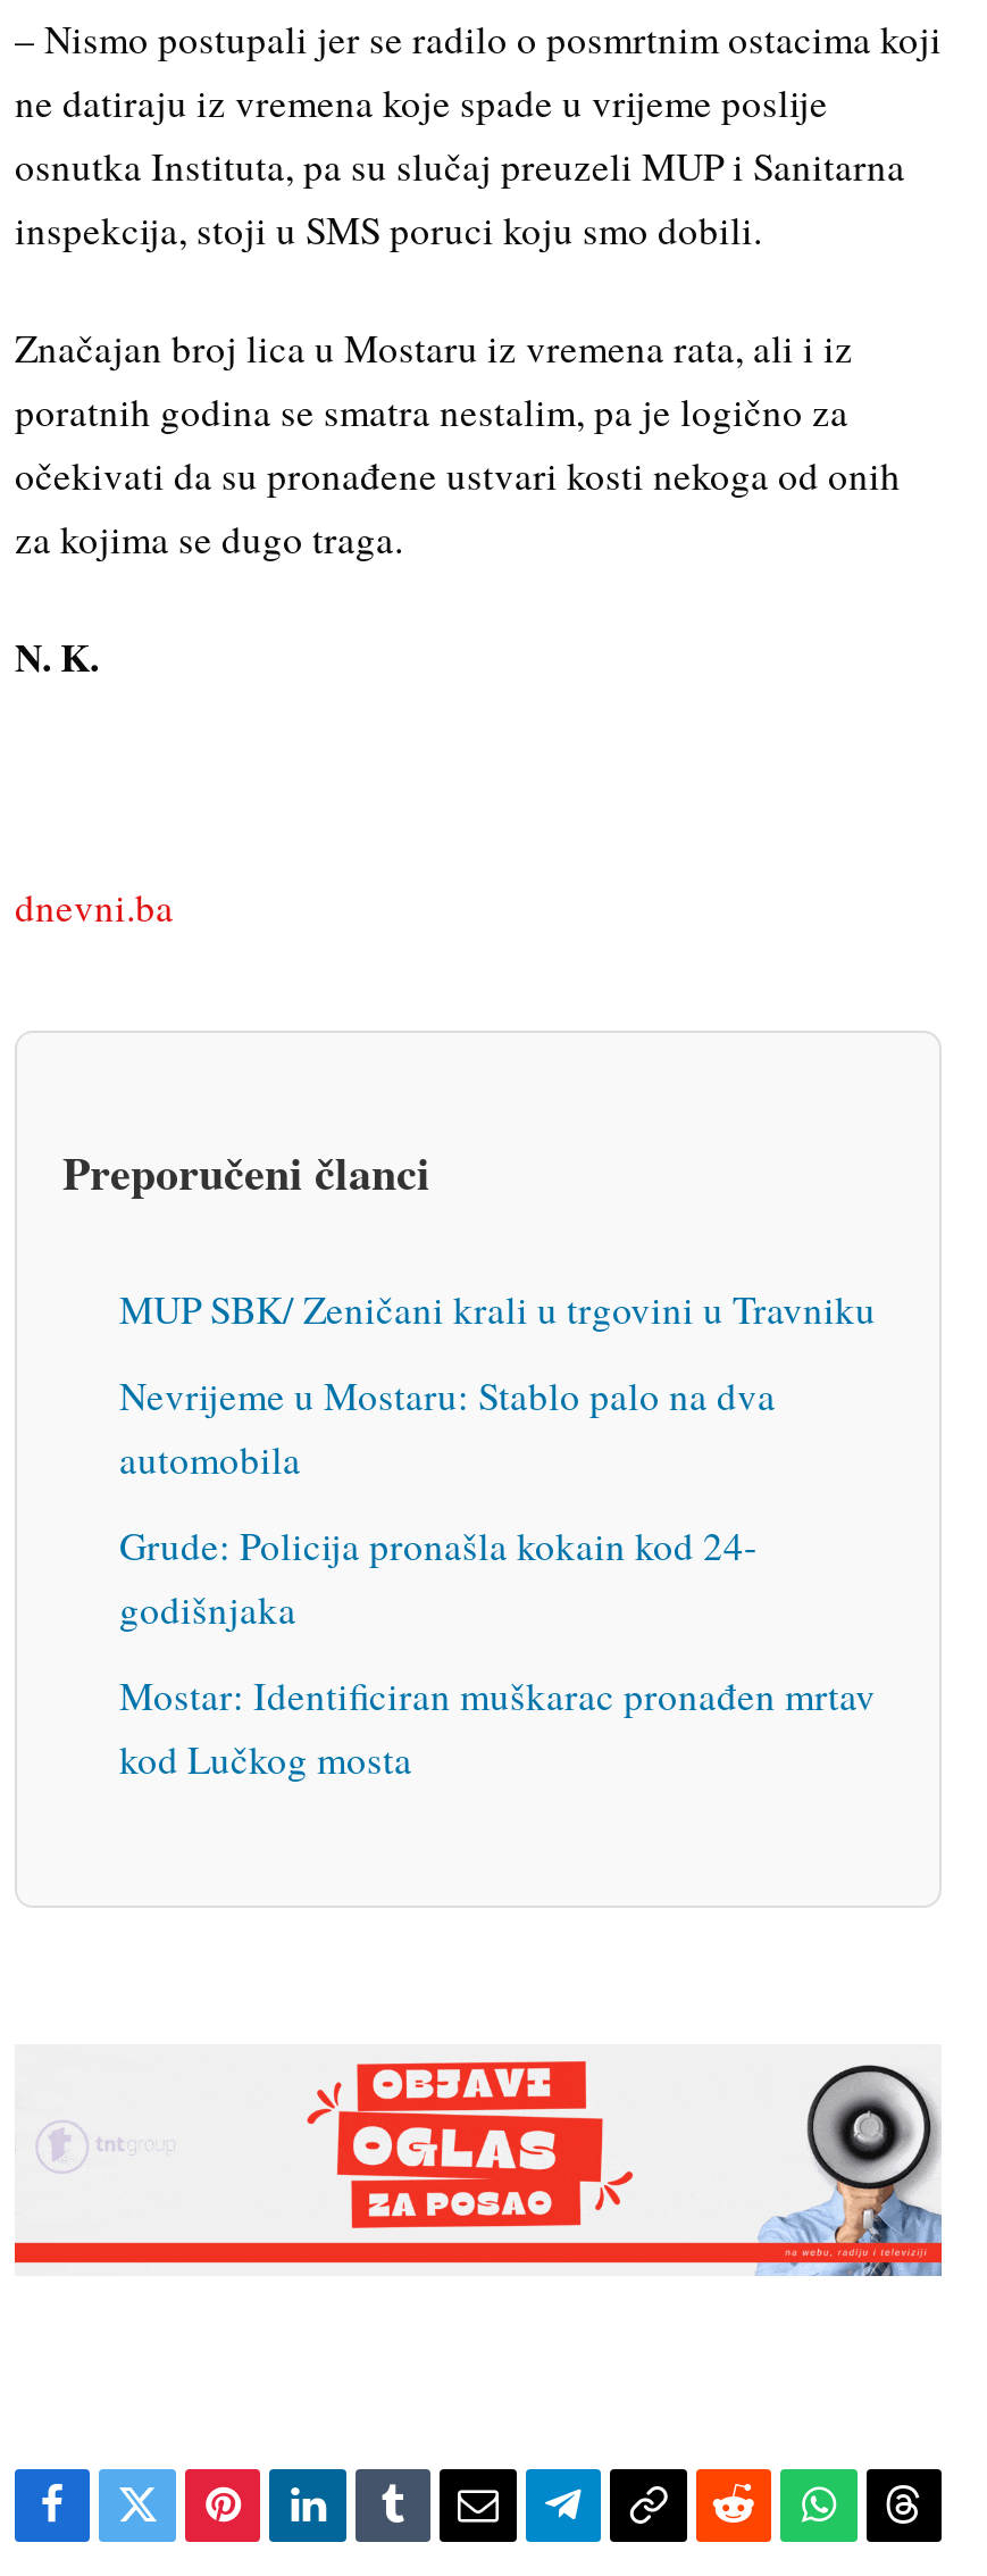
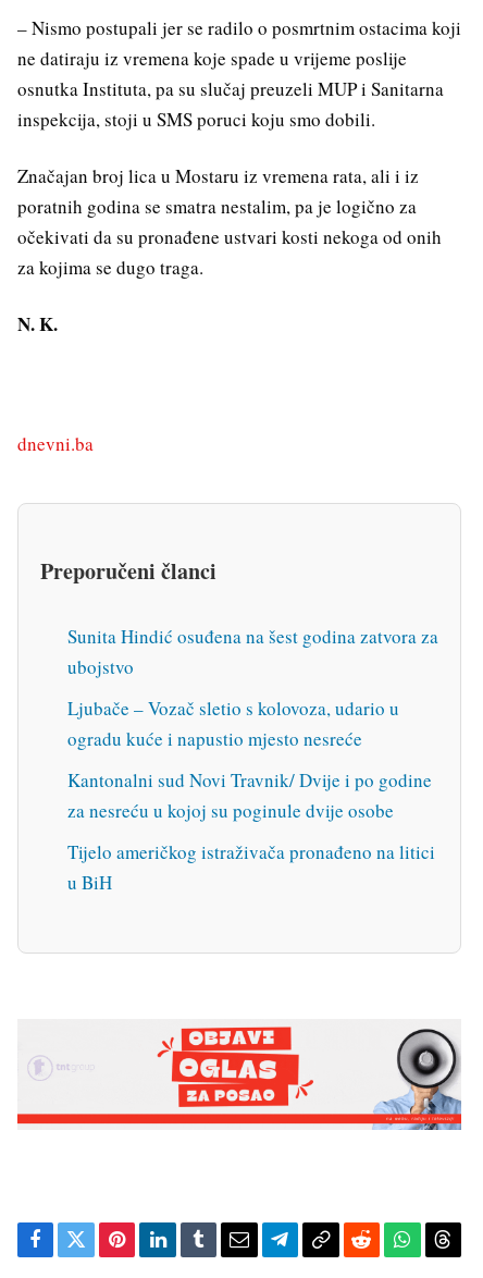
- MUP SBK/ Zeničani krali u trgovini u Travniku
+ Sunita Hindić osuđena na šest godina zatvora za
+ ubojstvo

- Nevrijeme u Mostaru: Stablo palo na dva
- automobila
+ Ljubače – Vozač sletio s kolovoza, udario u
+ ogradu kuće i napustio mjesto nesreće

- Grude: Policija pronašla kokain kod 24-
- godišnjaka
+ Kantonalni sud Novi Travnik/ Dvije i po godine
+ za nesreću u kojoj su poginule dvije osobe

- Mostar: Identificiran muškarac pronađen mrtav
- kod Lučkog mosta
+ Tijelo američkog istraživača pronađeno na litici
+ u BiH
